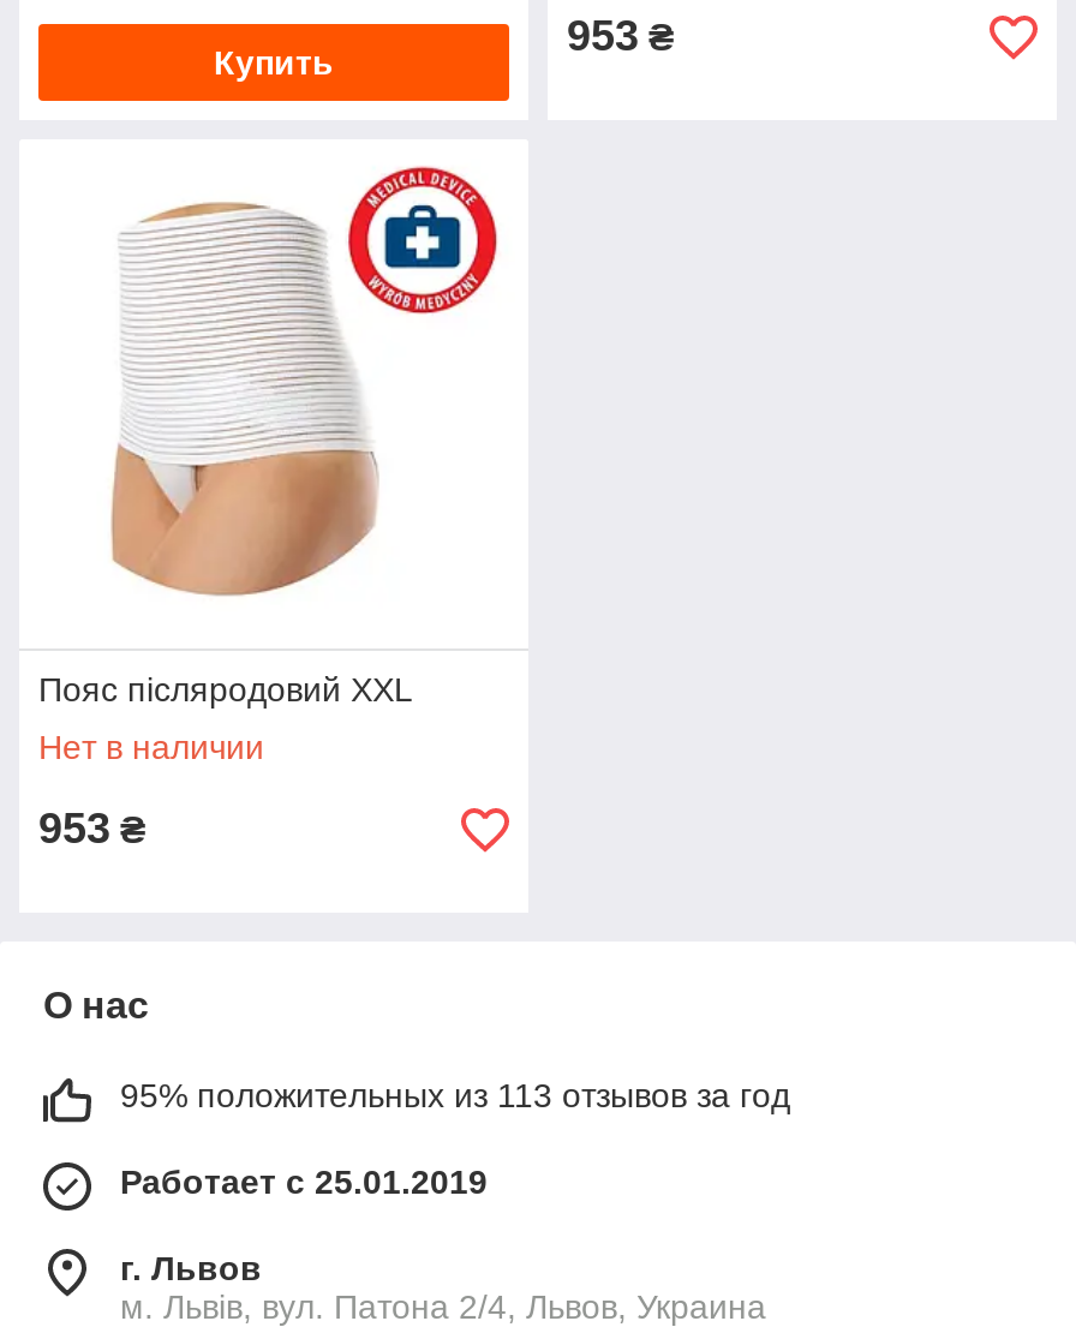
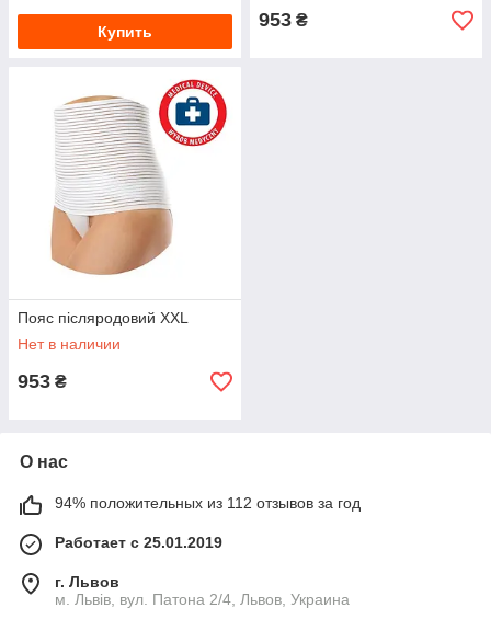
- 95% положительных из 113 отзывов за год
+ 94% положительных из 112 отзывов за год
